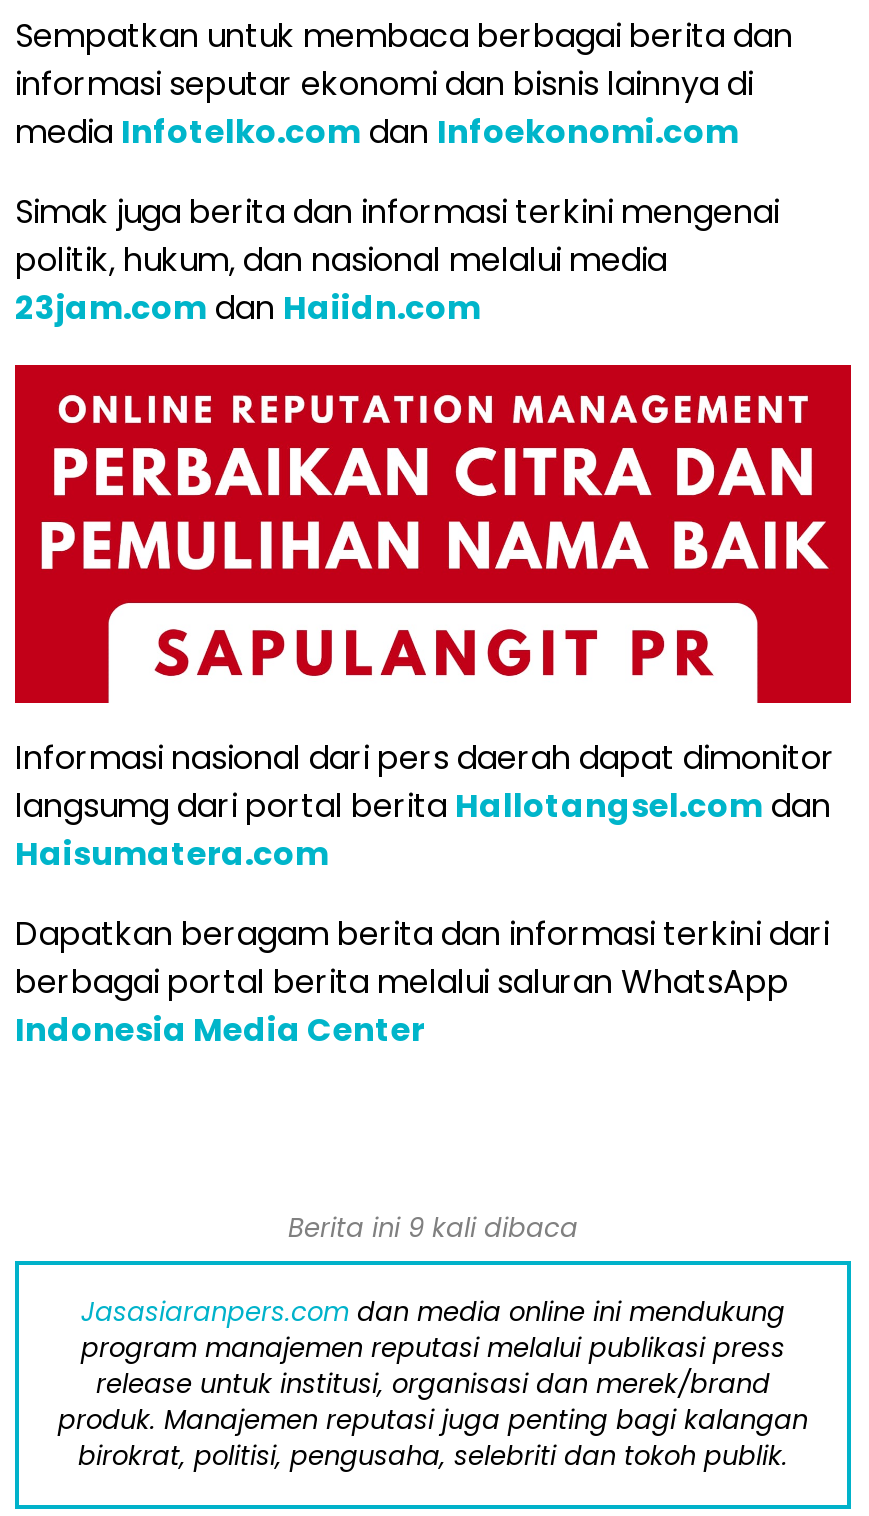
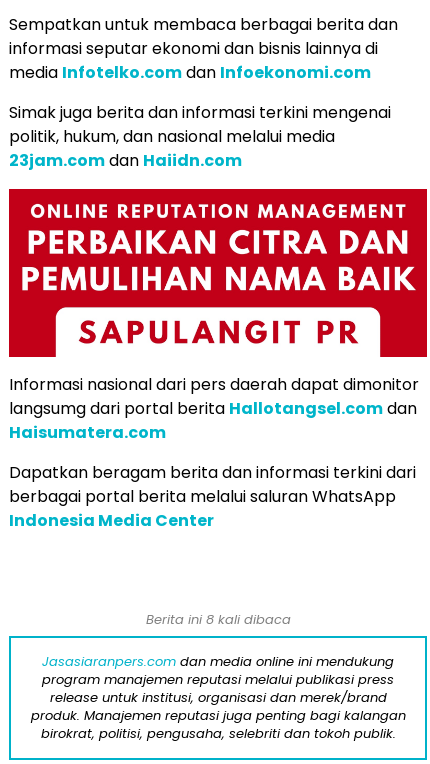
- Berita ini 9 kali dibaca
+ Berita ini 8 kali dibaca
